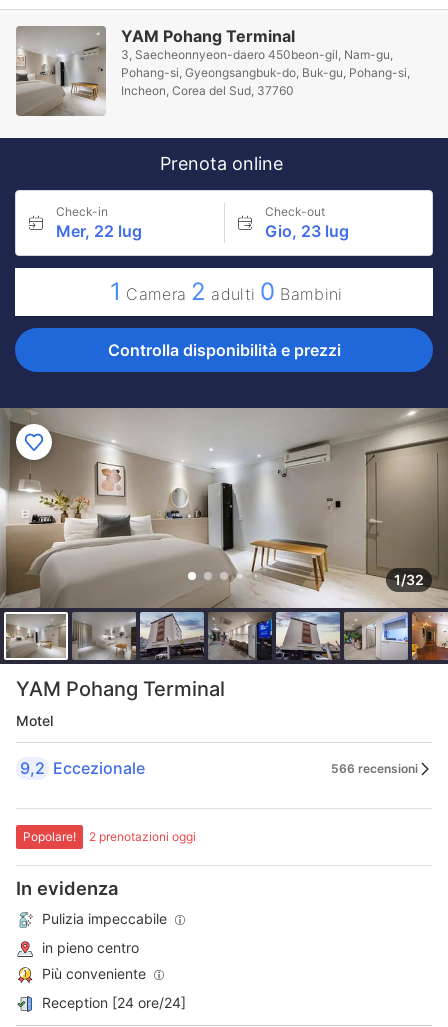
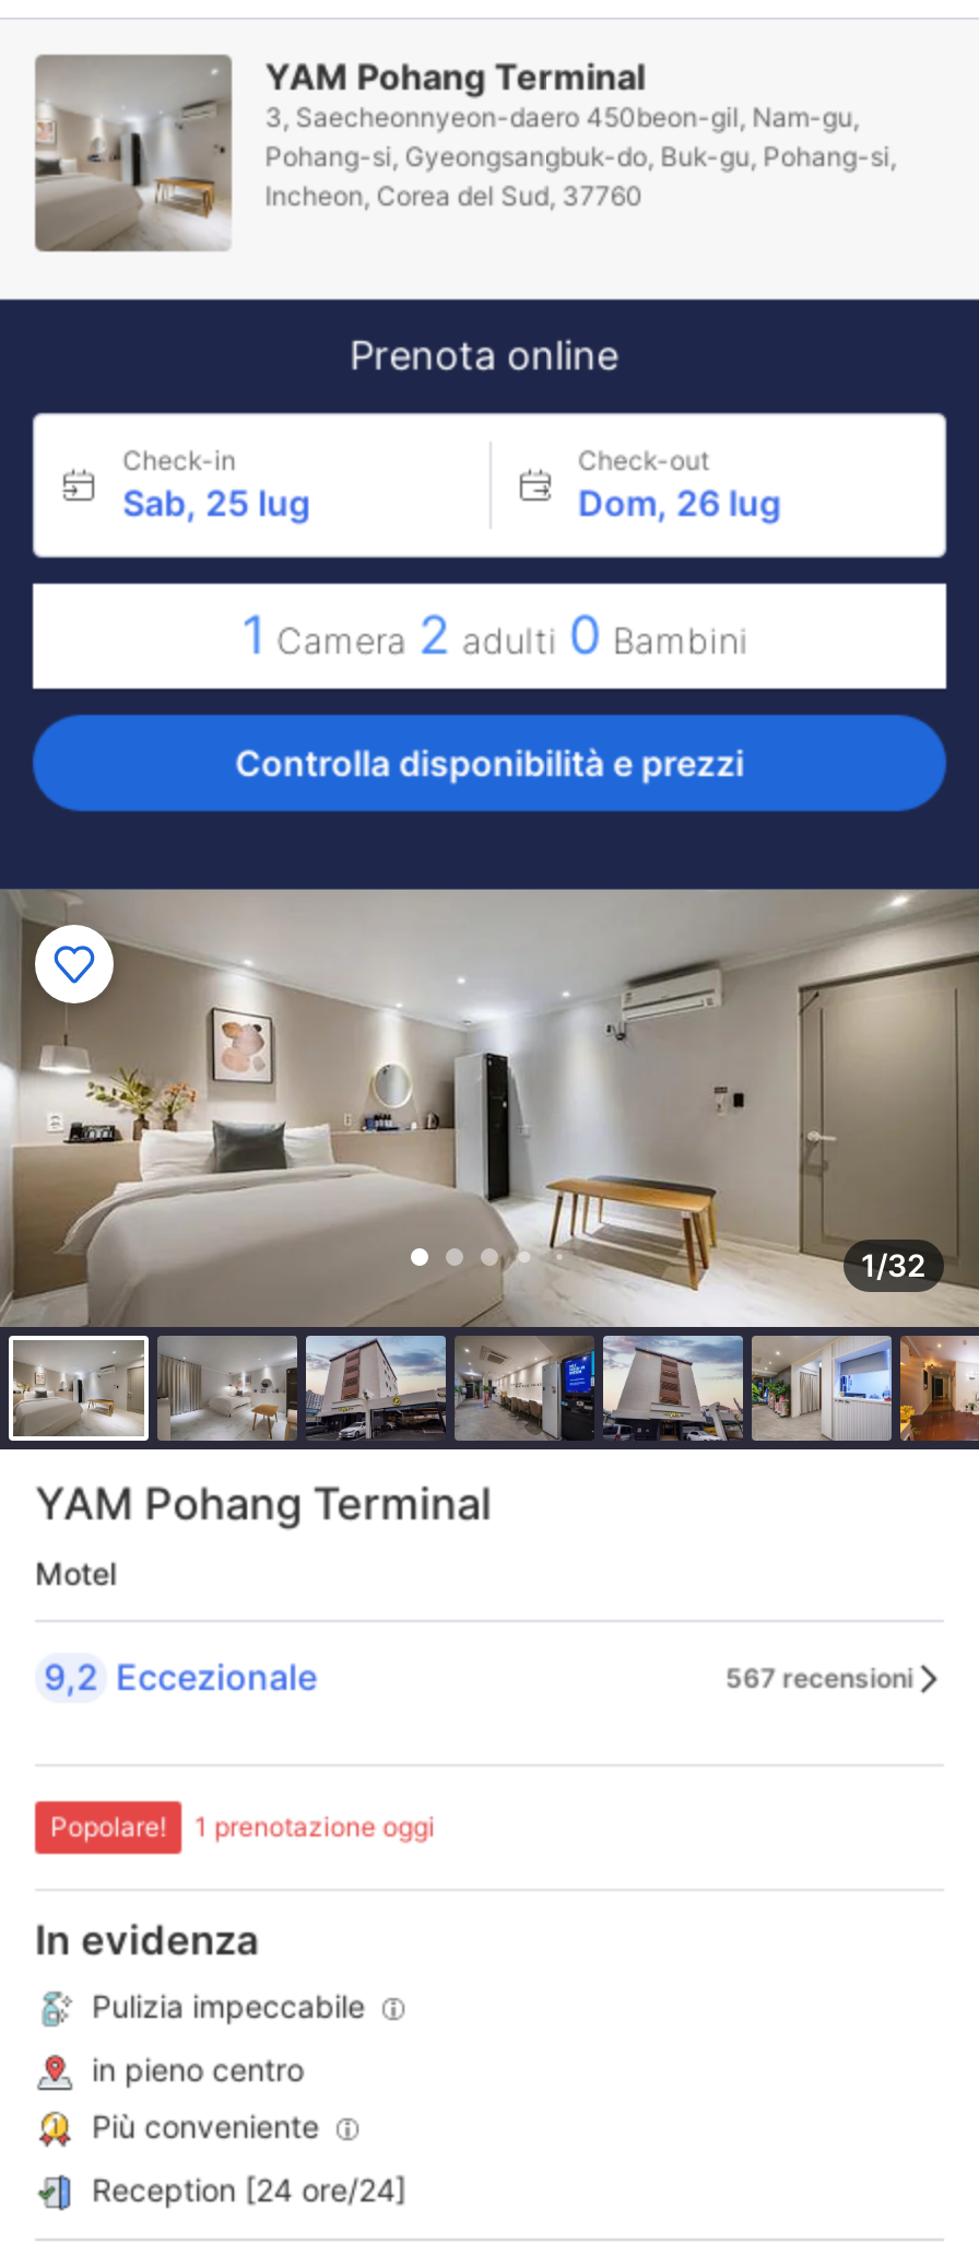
- Mer, 22 lug
+ Sab, 25 lug

- Gio, 23 lug
+ Dom, 26 lug

- 566 recensioni
+ 567 recensioni

- 2 prenotazioni oggi
+ 1 prenotazione oggi
